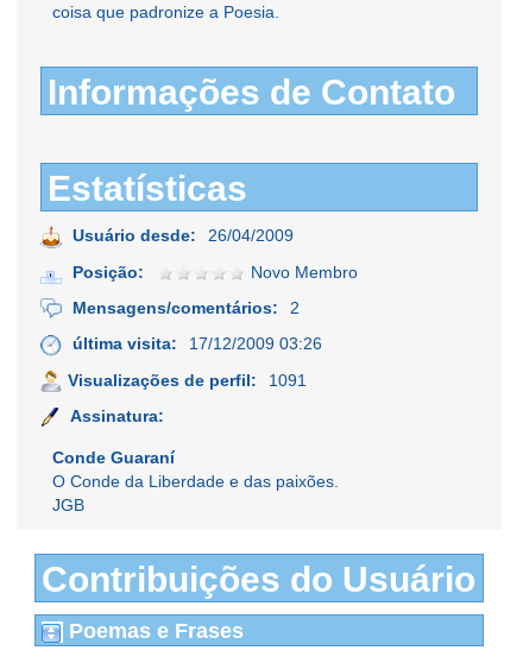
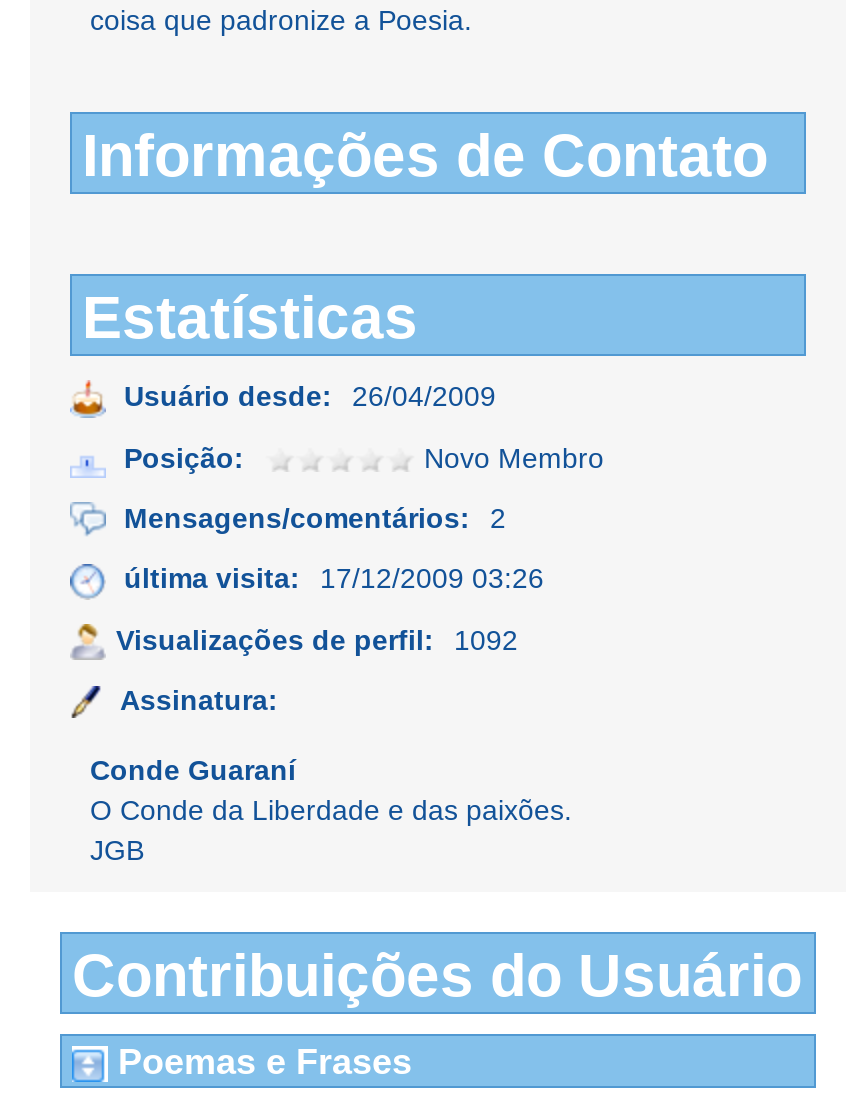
- Visualizações de perfil: 1091
+ Visualizações de perfil: 1092
